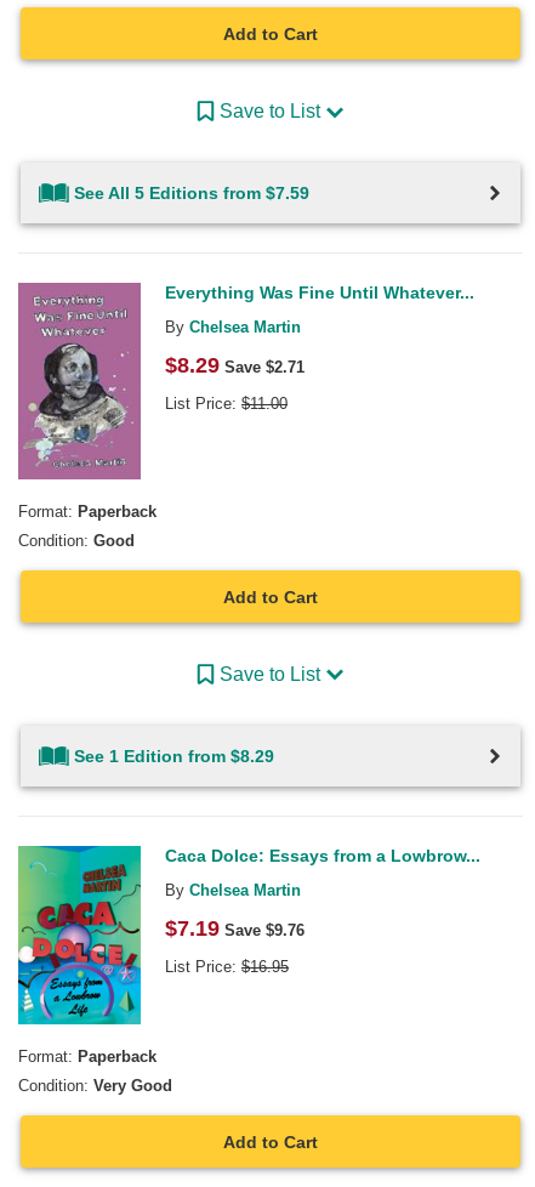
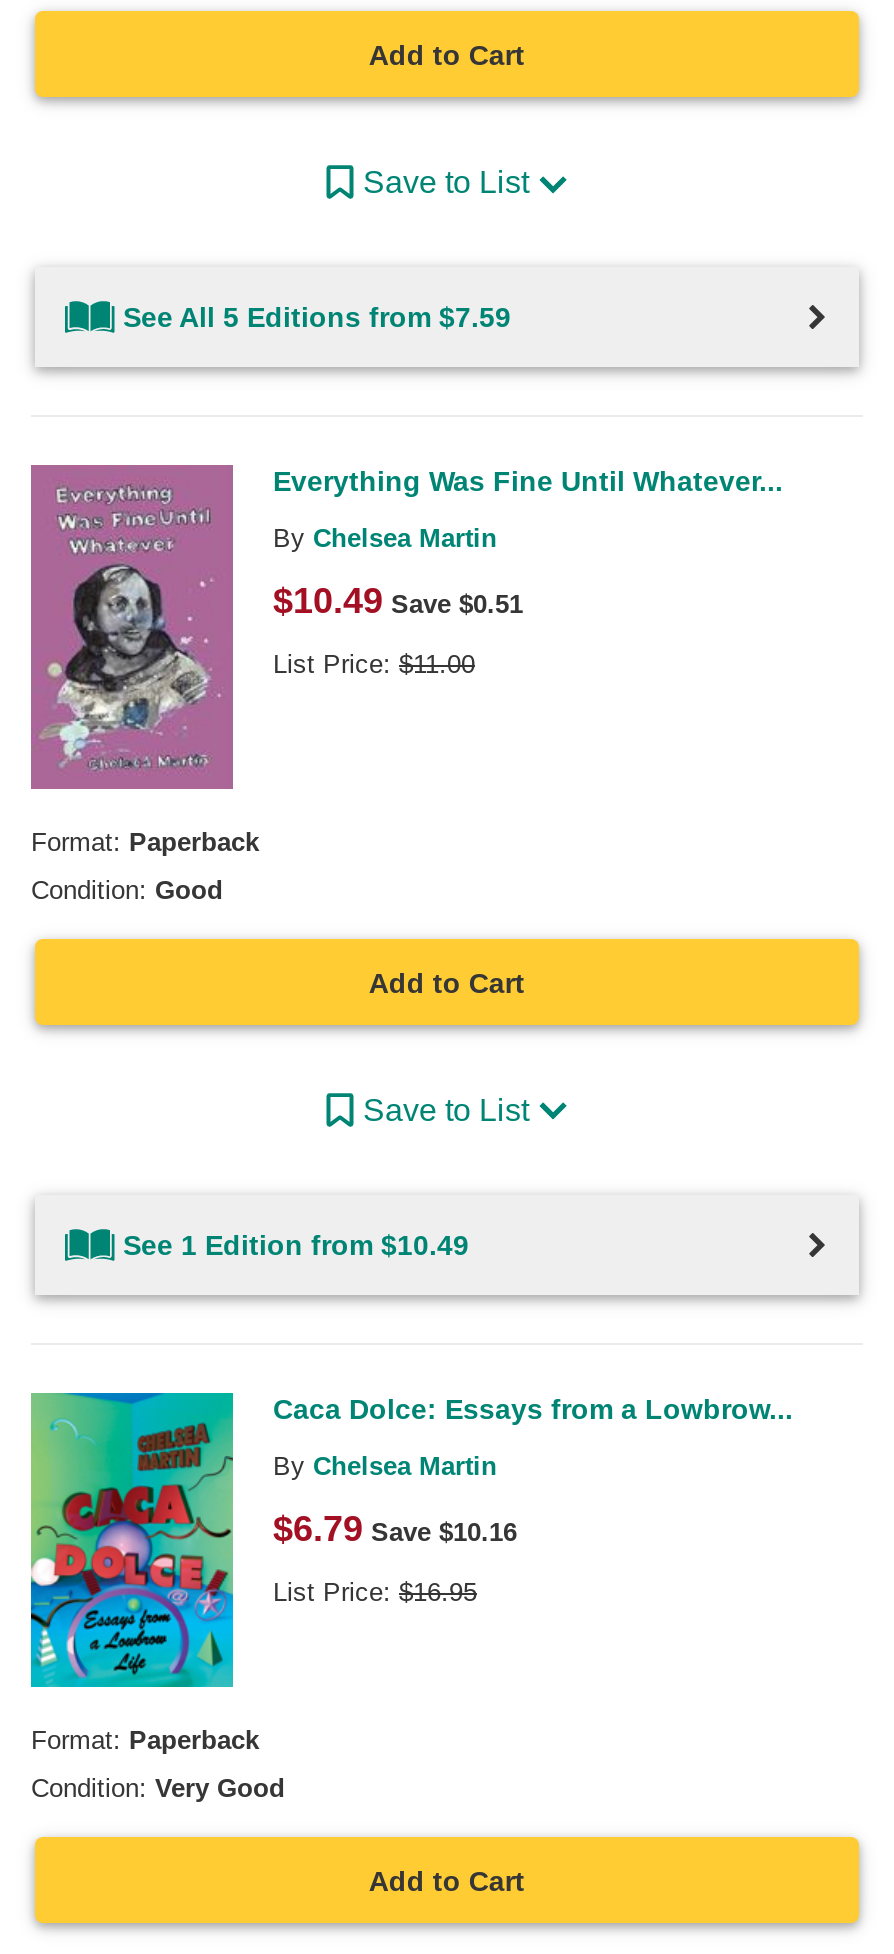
- $8.29 Save $2.71
+ $10.49 Save $0.51

- See 1 Edition from $8.29
+ See 1 Edition from $10.49

- $7.19 Save $9.76
+ $6.79 Save $10.16
